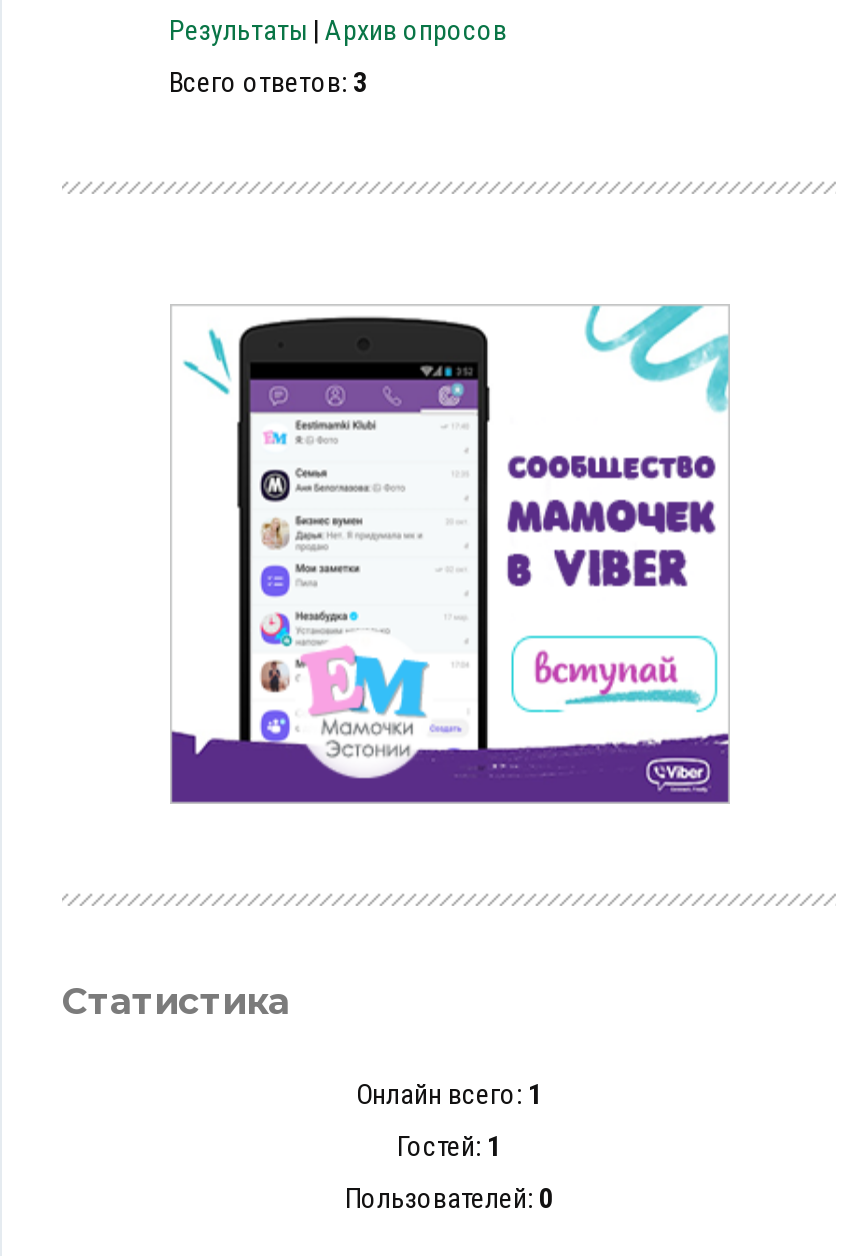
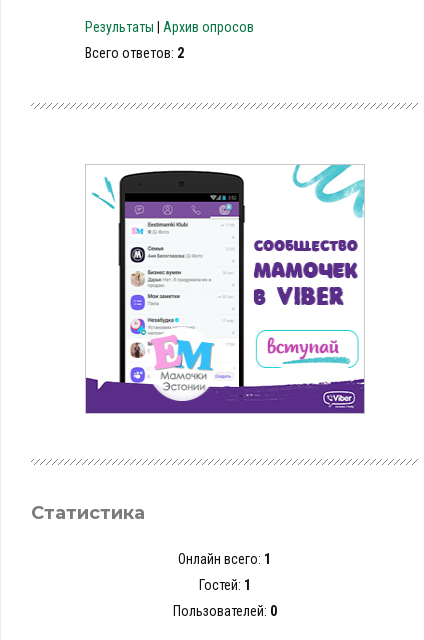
- Всего ответов: 3
+ Всего ответов: 2
